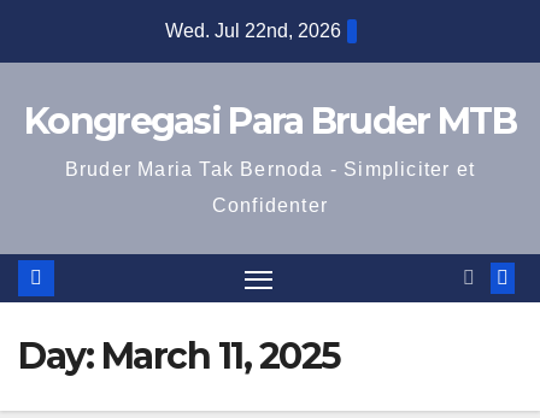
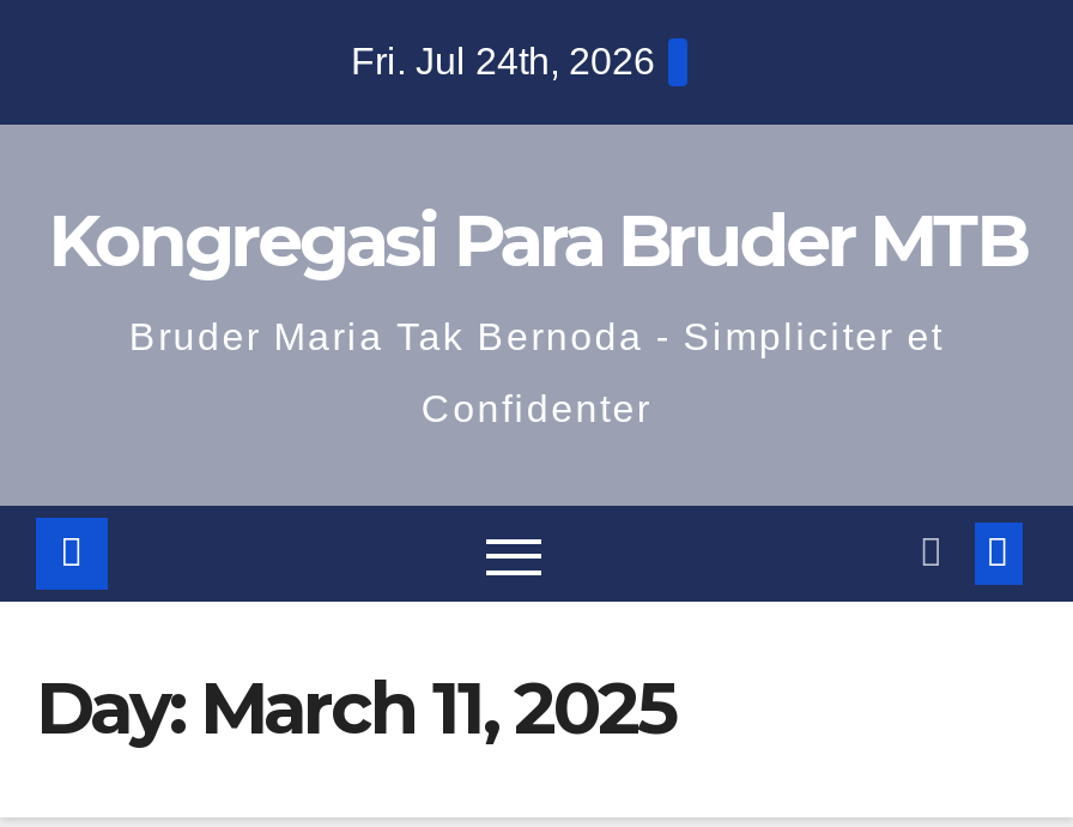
- Wed. Jul 22nd, 2026
+ Fri. Jul 24th, 2026
